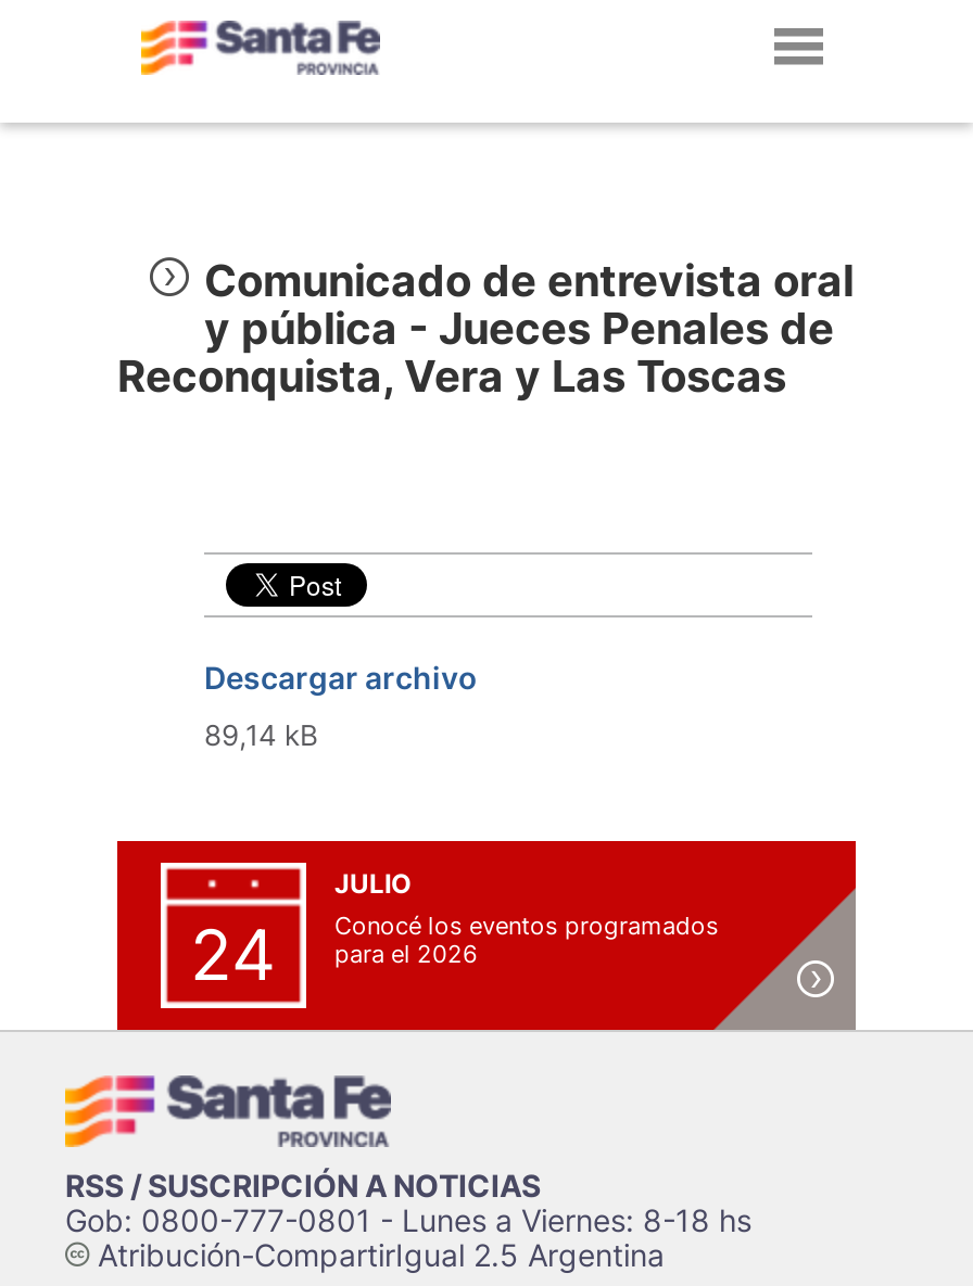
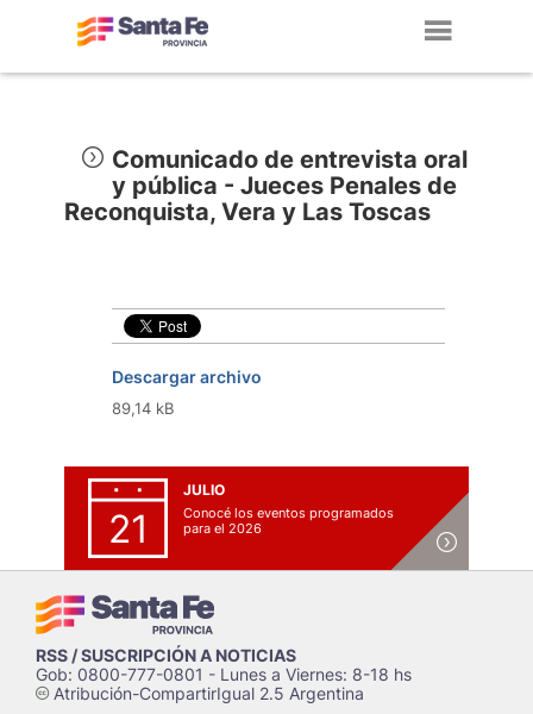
- 24
+ 21
